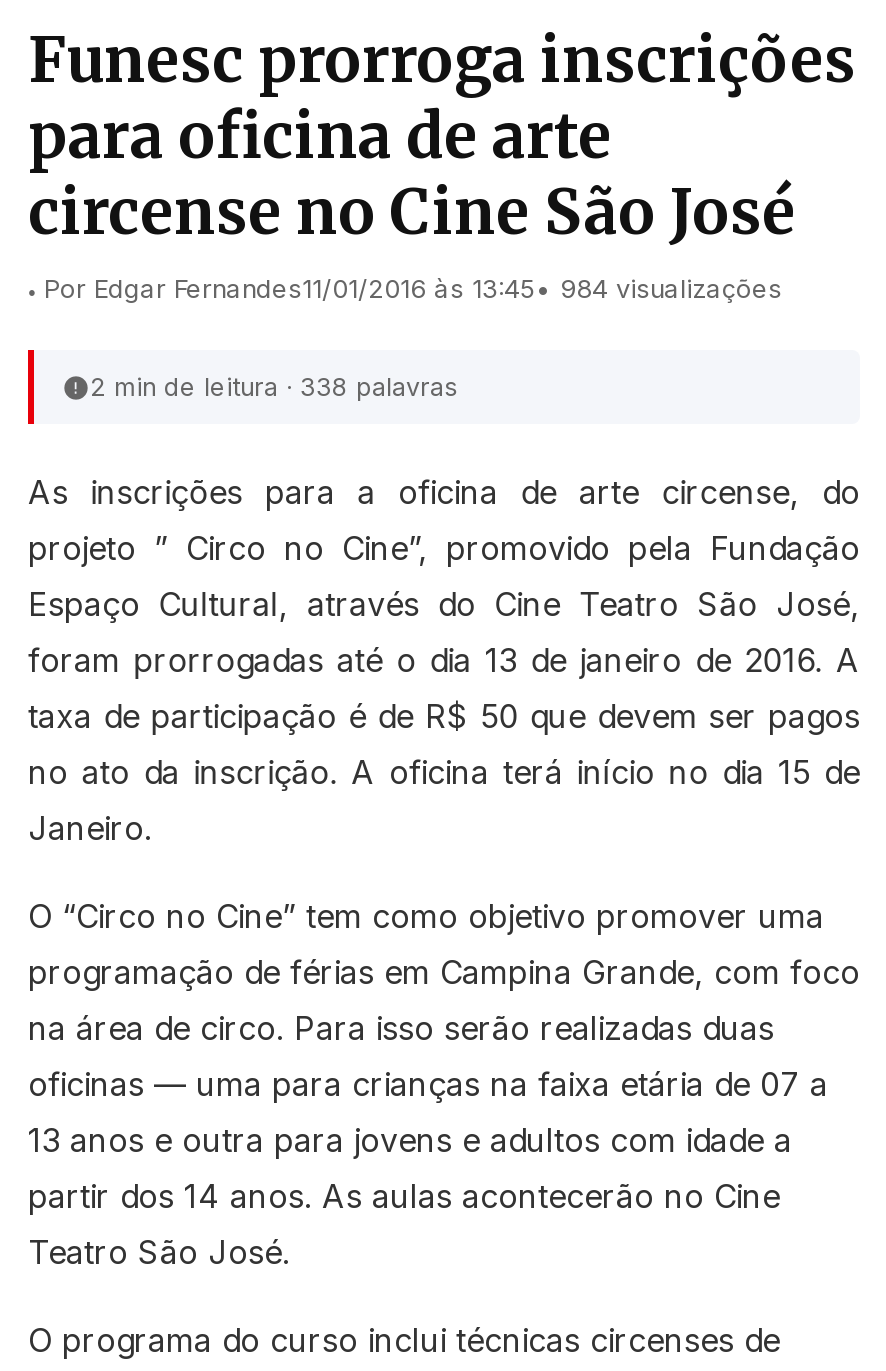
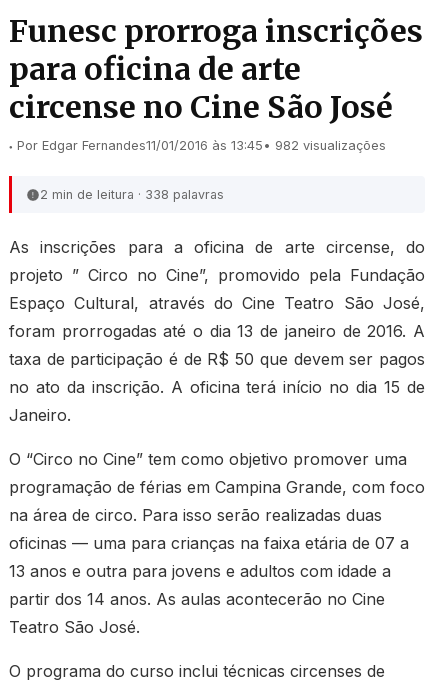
- Por Edgar Fernandes11/01/2016 às 13:45 • 984 visualizações
+ Por Edgar Fernandes11/01/2016 às 13:45 • 982 visualizações
